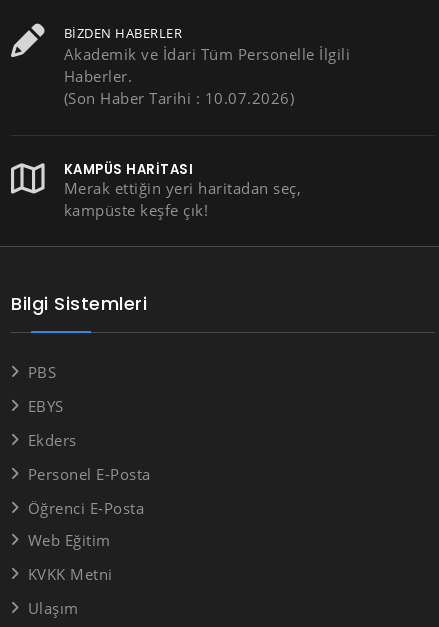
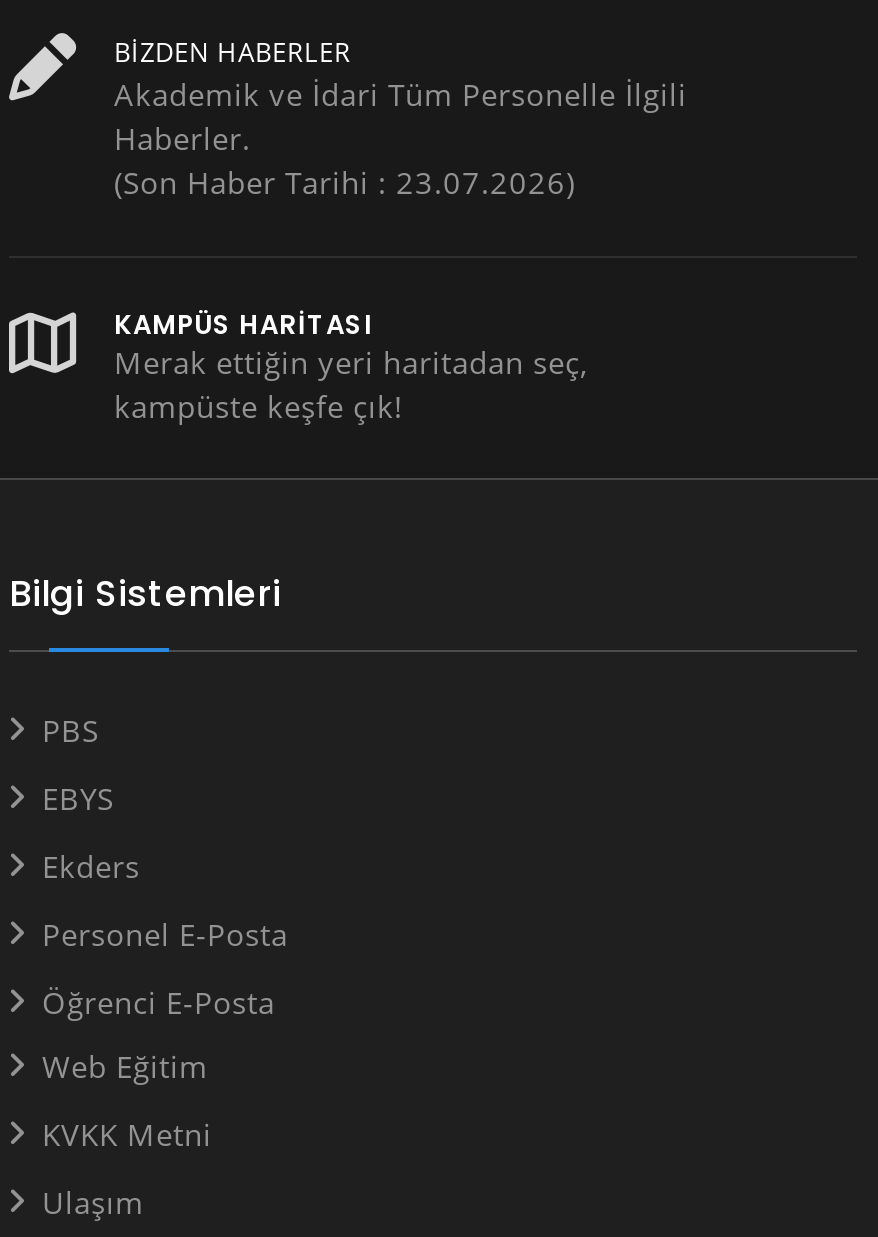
- (Son Haber Tarihi : 10.07.2026)
+ (Son Haber Tarihi : 23.07.2026)
